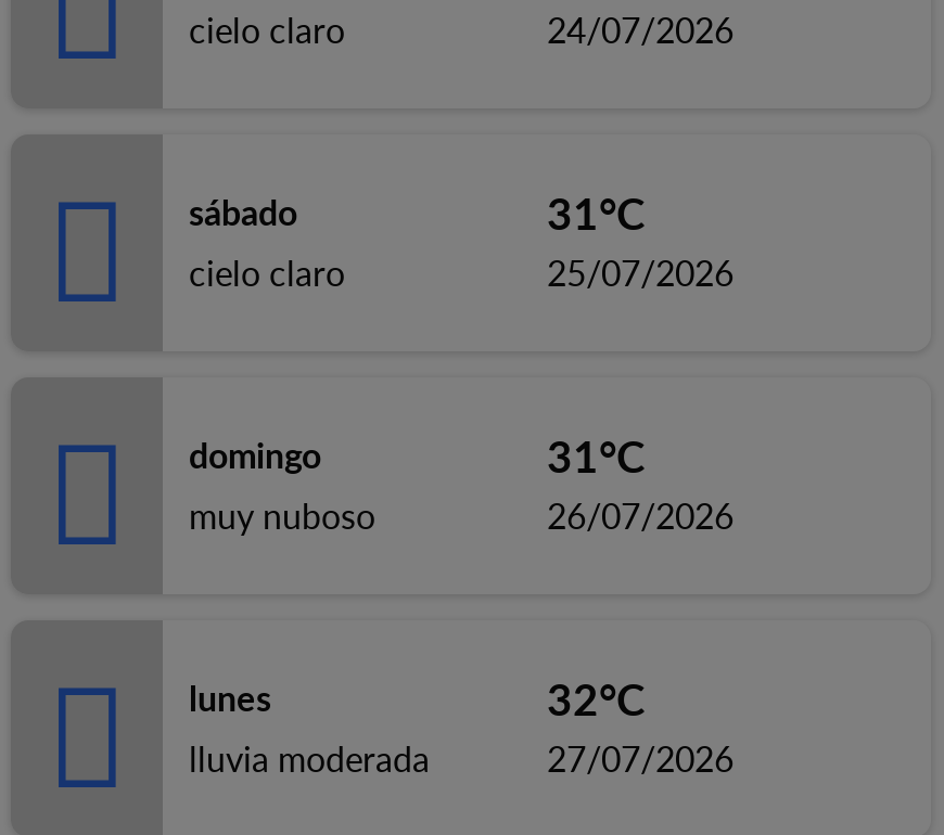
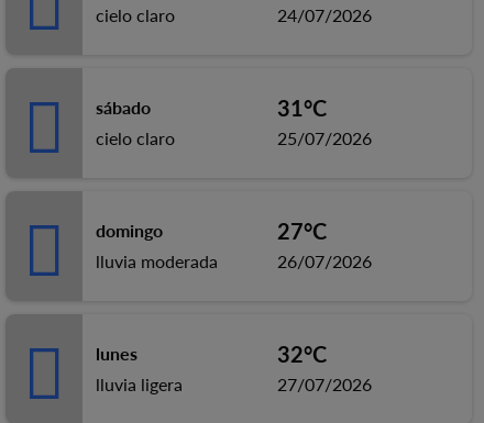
- 31°C
+ 27°C

- muy nuboso

moved up: lluvia moderada

+ lluvia ligera
